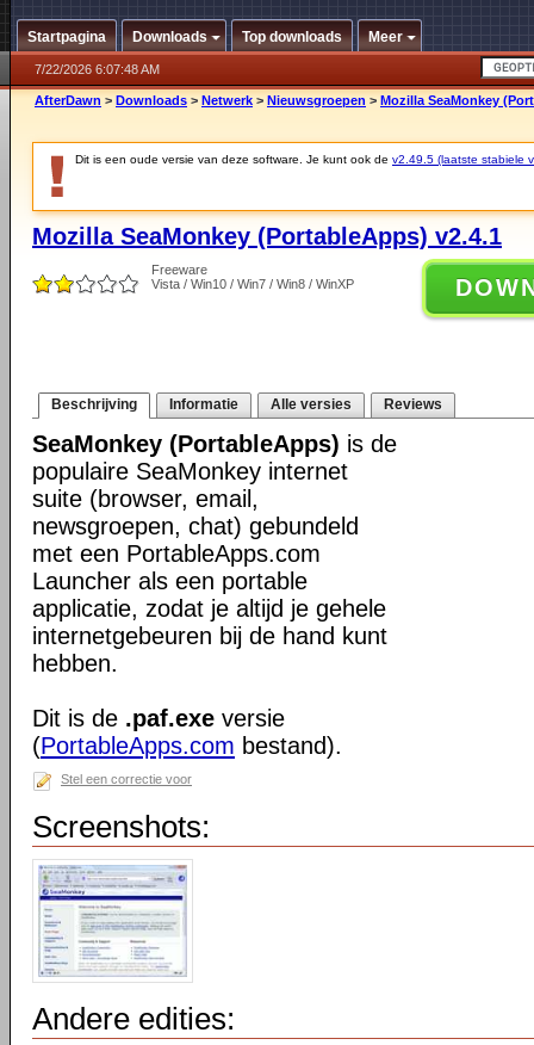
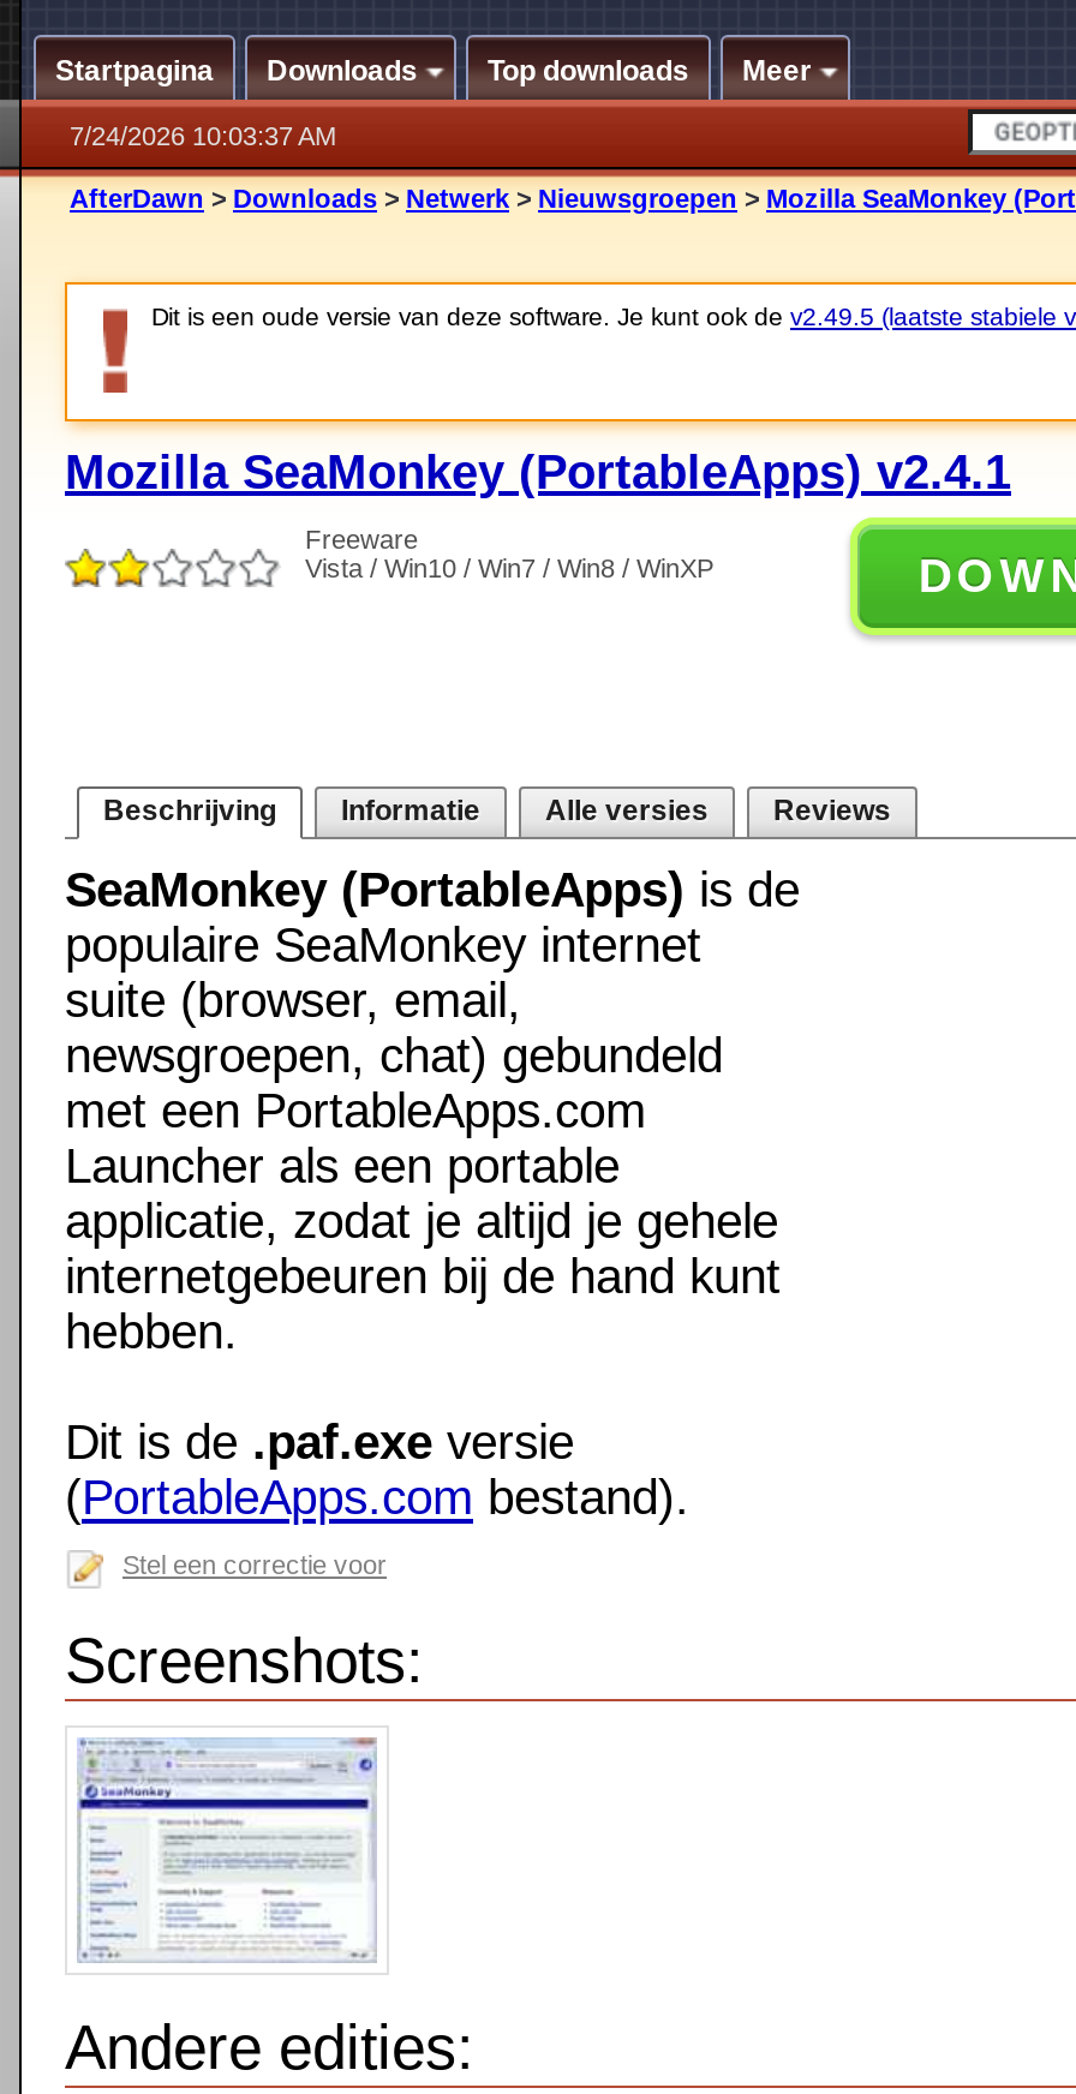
- 7/22/2026 6:07:48 AM
+ 7/24/2026 10:03:37 AM
